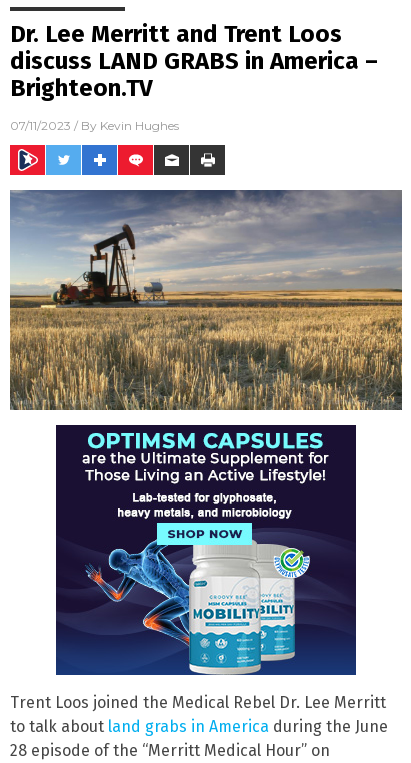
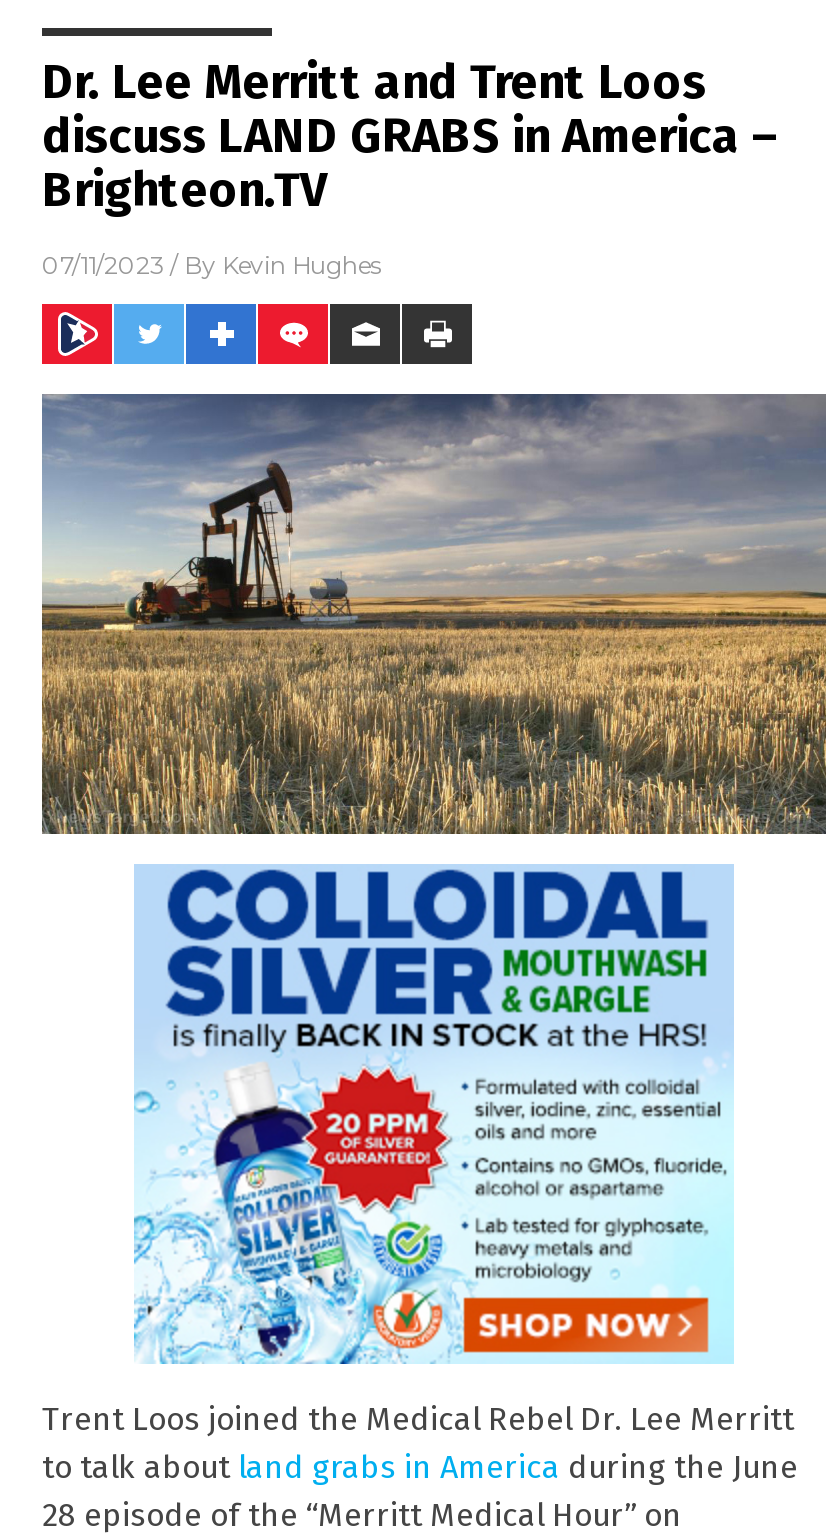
- [image]
+ [image]
